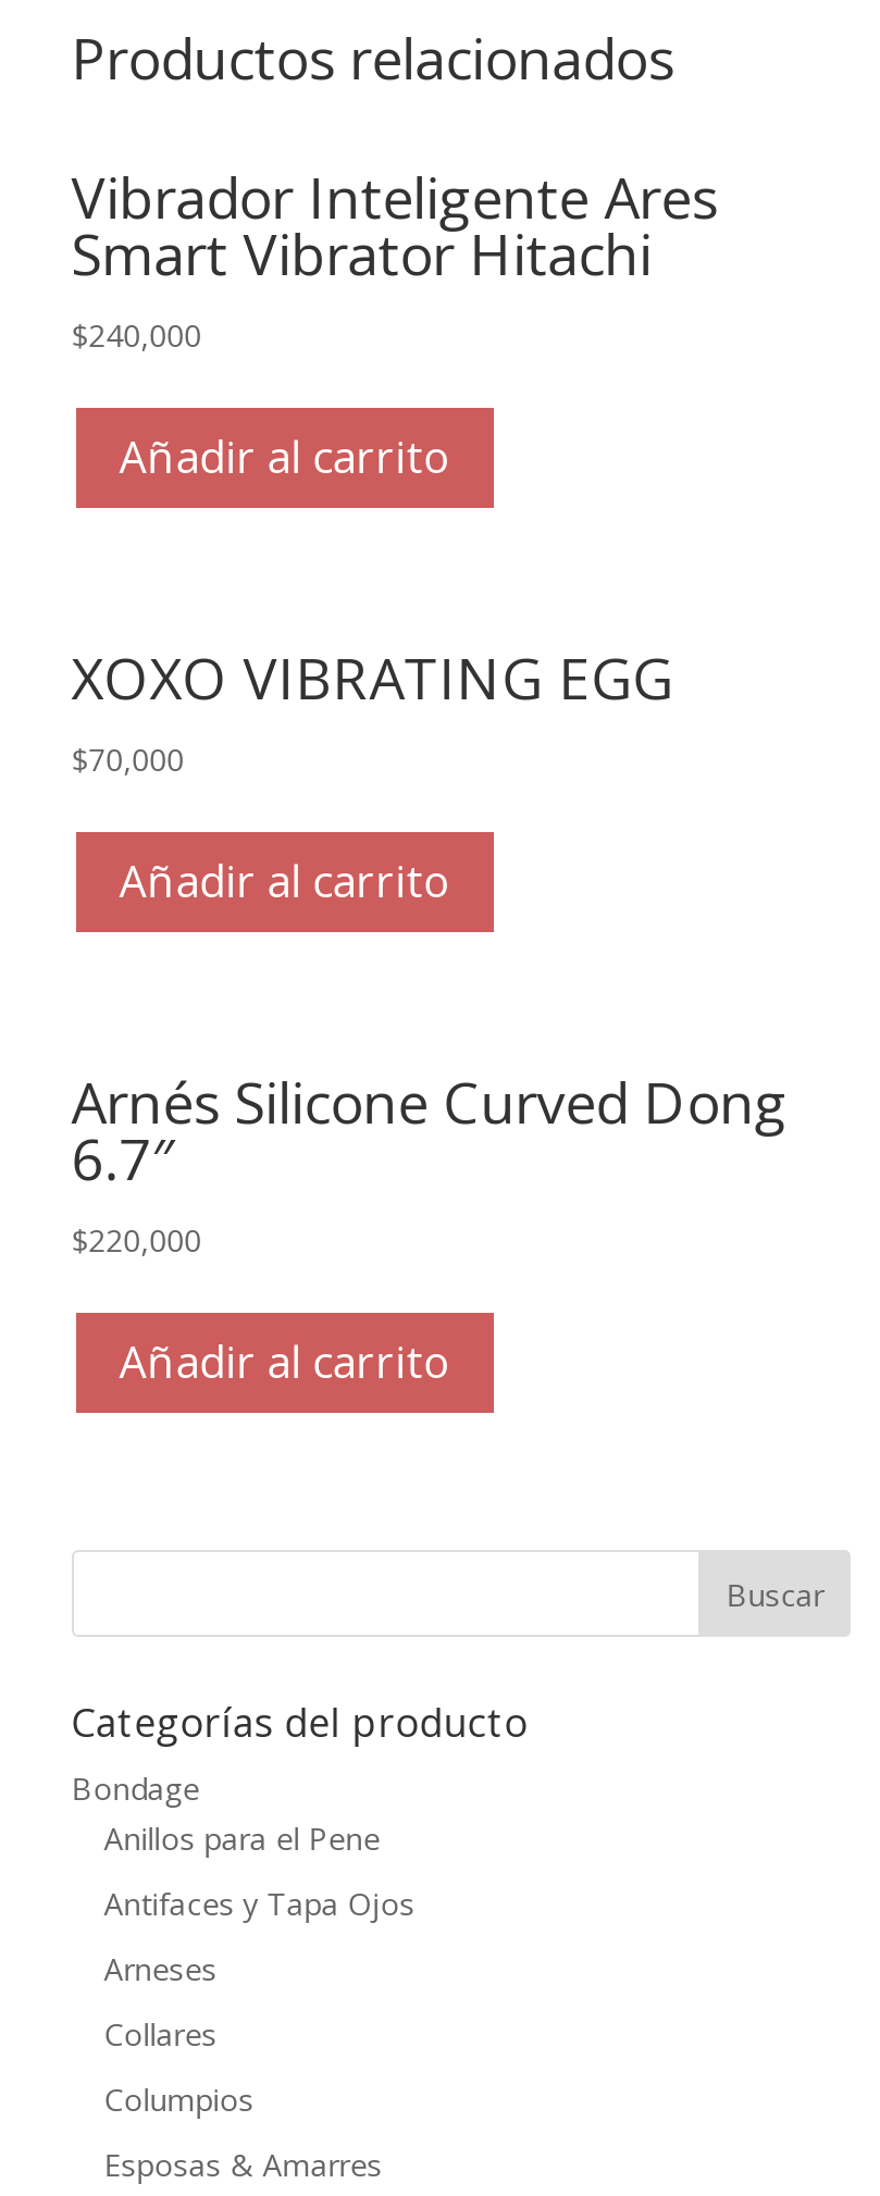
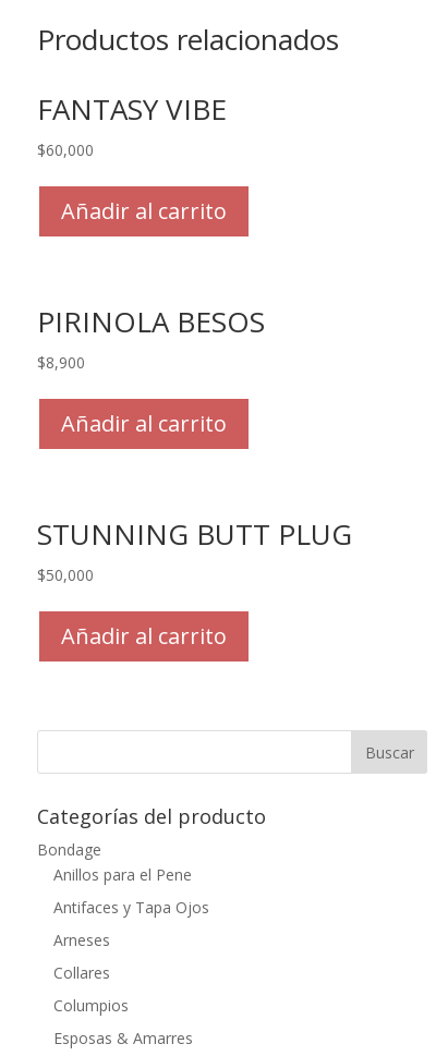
- Vibrador Inteligente Ares
- Smart Vibrator Hitachi
- $240,000
+ FANTASY VIBE
+ $60,000

- XOXO VIBRATING EGG
- $70,000
+ PIRINOLA BESOS
+ $8,900

- Arnés Silicone Curved Dong
- 6.7″
- $220,000
+ STUNNING BUTT PLUG
+ $50,000
